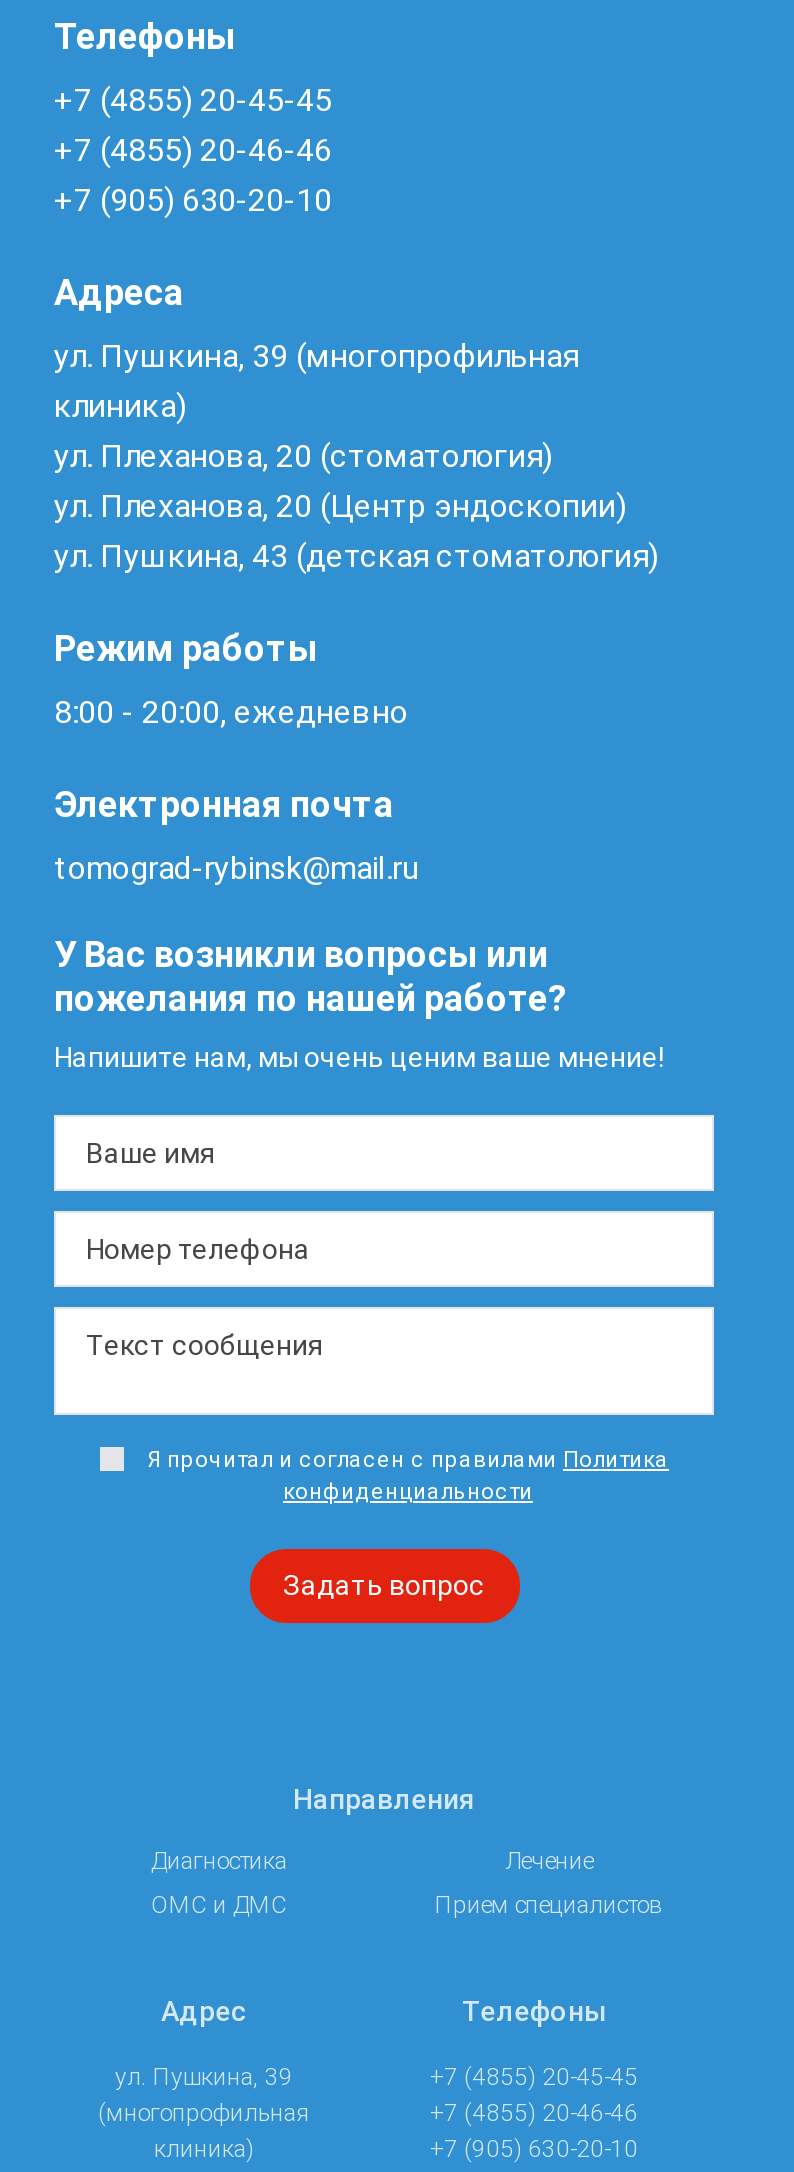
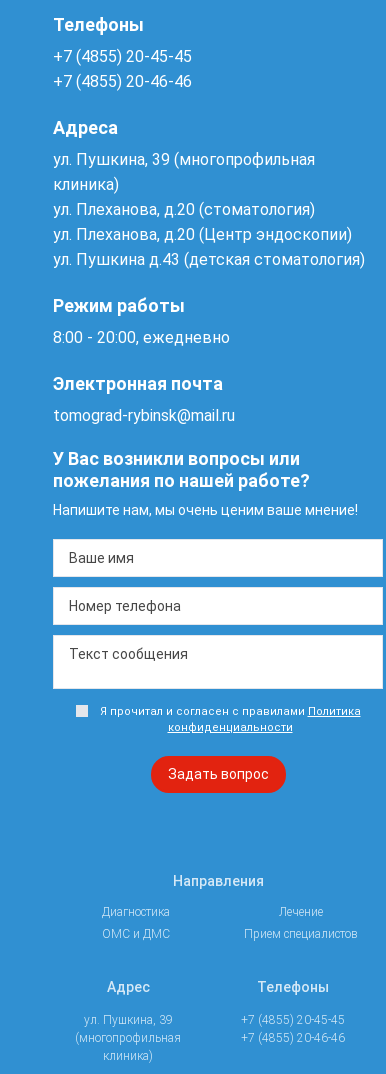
- +7 (905) 630-20-10

- ул. Плеханова, 20 (стоматология)
+ ул. Плеханова, д.20 (стоматология)

- ул. Плеханова, 20 (Центр эндоскопии)
+ ул. Плеханова, д.20 (Центр эндоскопии)

- ул. Пушкина, 43 (детская стоматология)
+ ул. Пушкина д.43 (детская стоматология)

- +7 (905) 630-20-10
